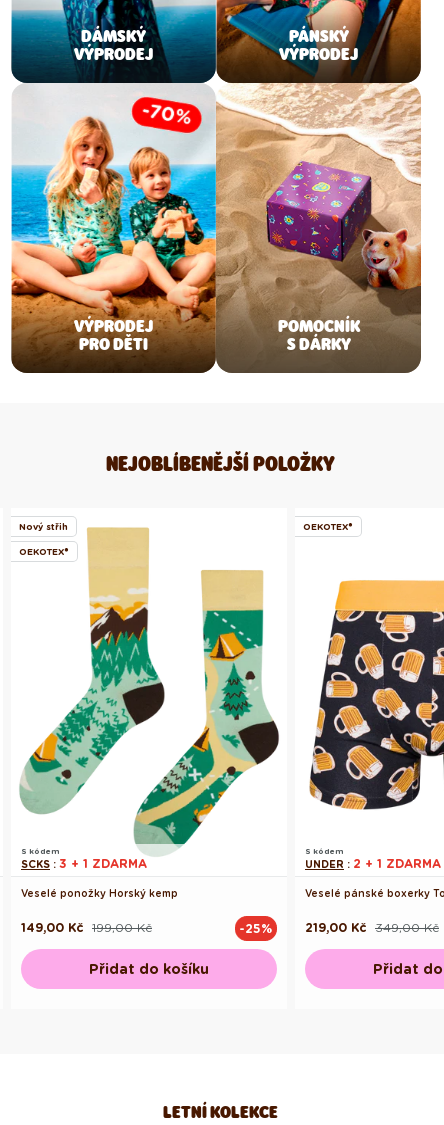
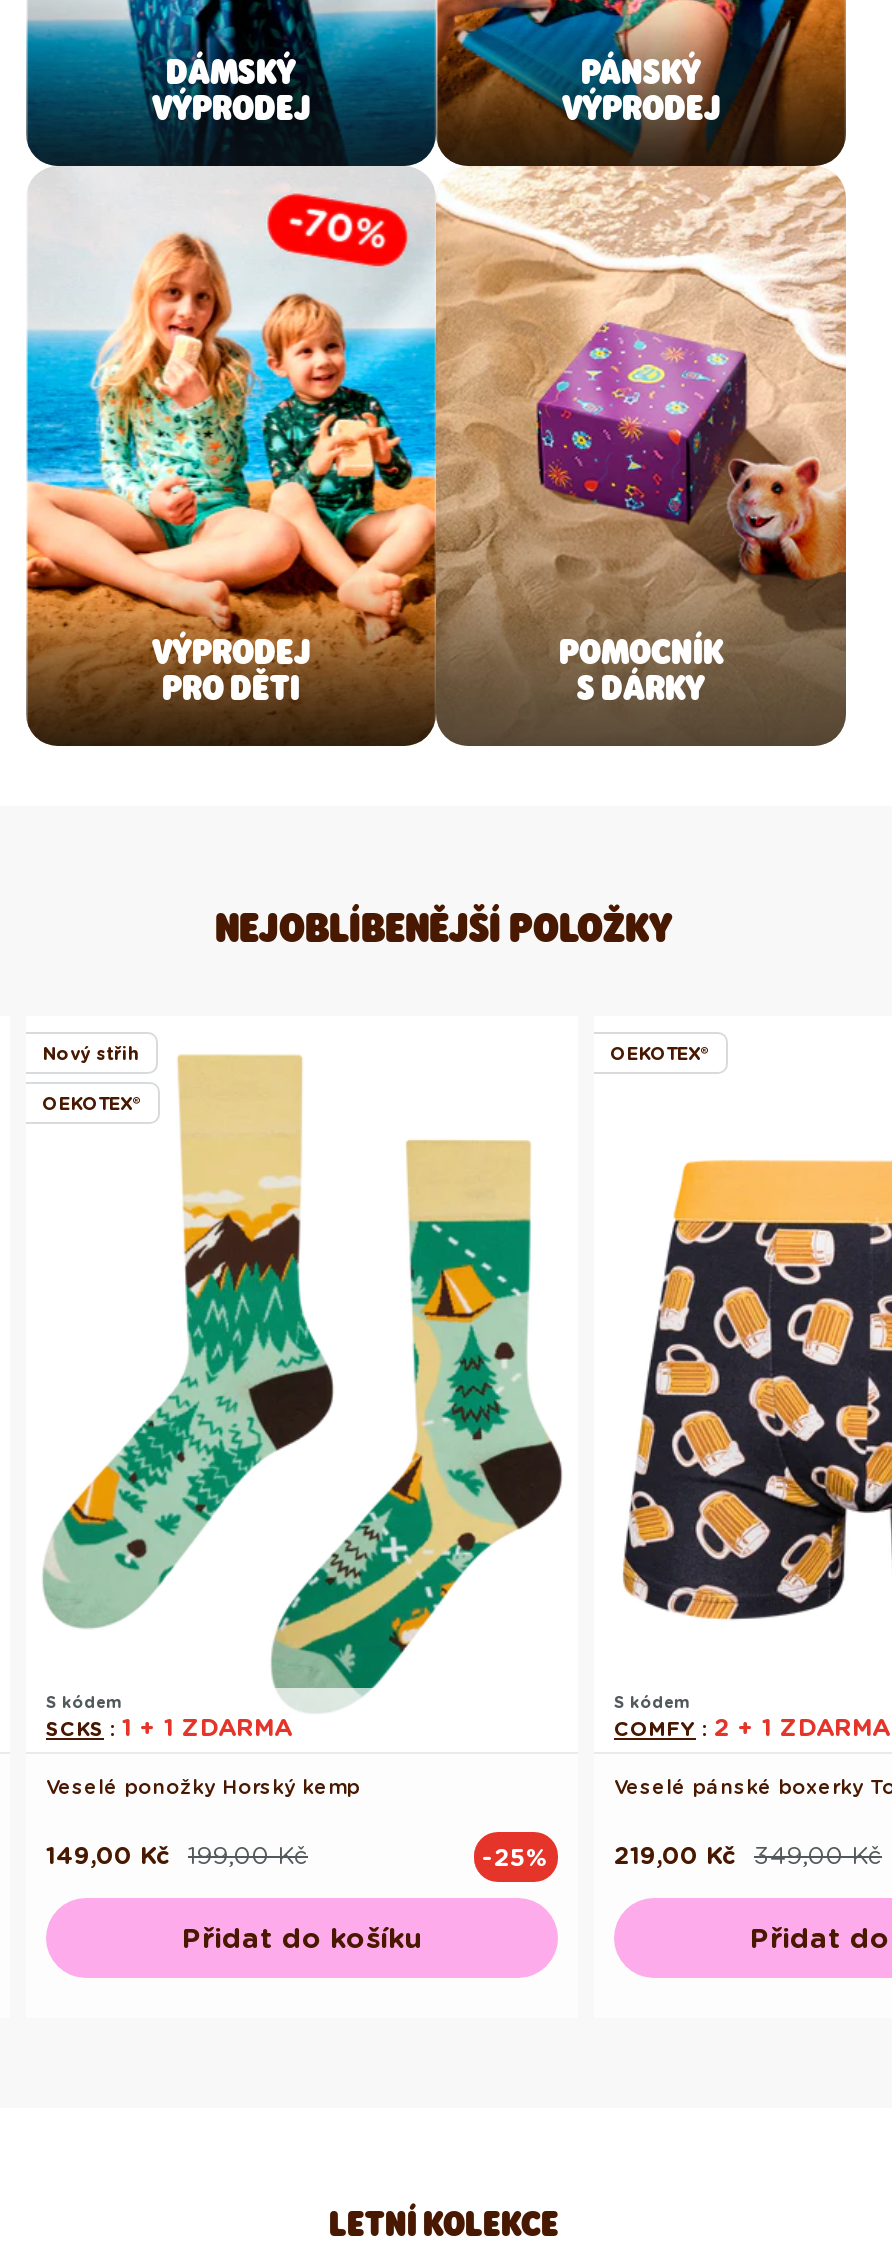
- SCKS: 3 + 1 ZDARMA
+ SCKS: 1 + 1 ZDARMA

- UNDER: 2 + 1 ZDARMA
+ COMFY: 2 + 1 ZDARMA
